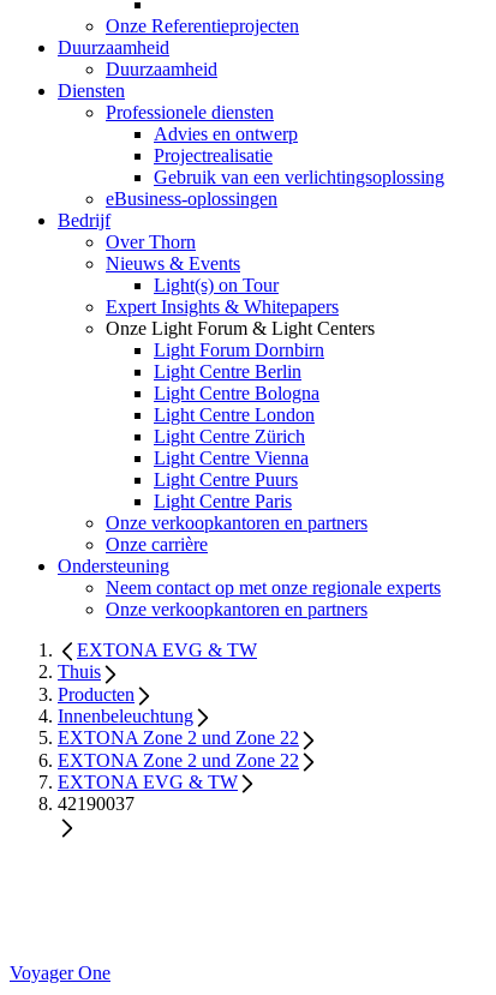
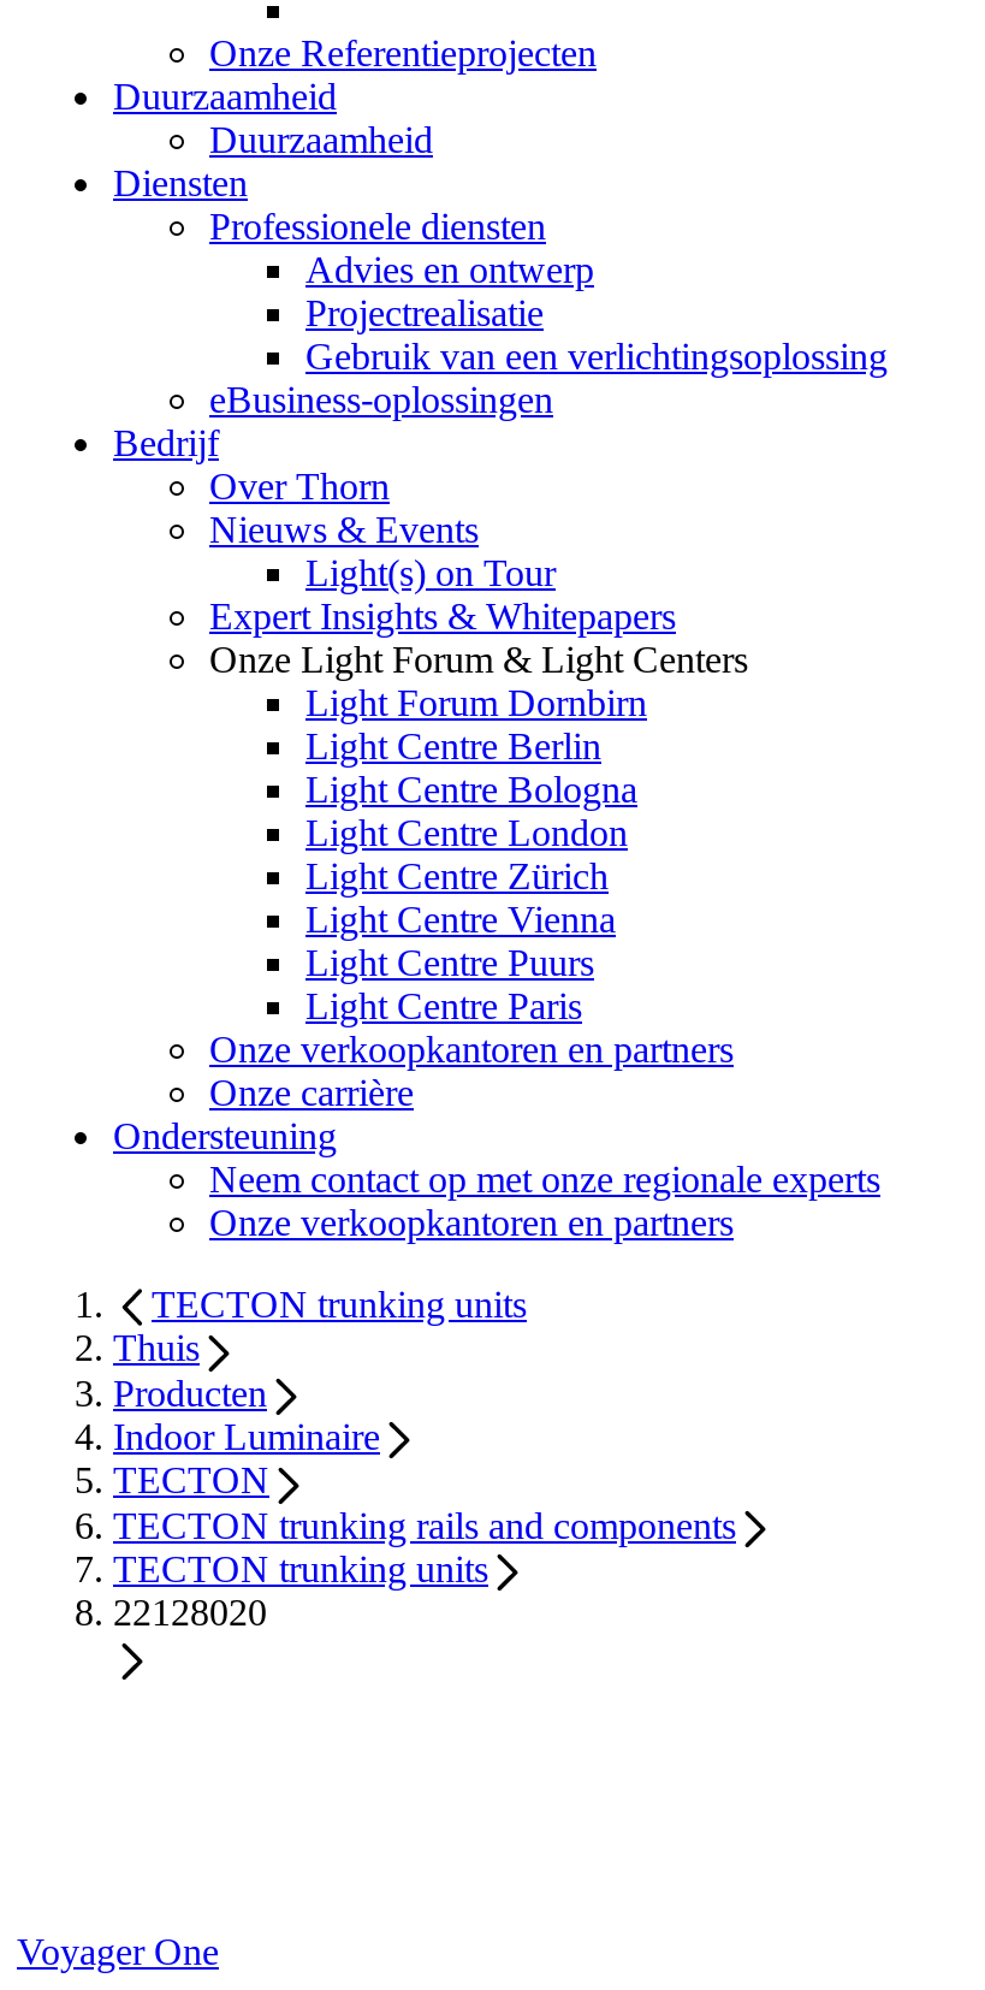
- EXTONA EVG & TW
+ TECTON trunking units

- Innenbeleuchtung
- EXTONA Zone 2 und Zone 22
- EXTONA Zone 2 und Zone 22
- EXTONA EVG & TW
- 42190037
+ Indoor Luminaire
+ TECTON
+ TECTON trunking rails and components
+ TECTON trunking units
+ 22128020
